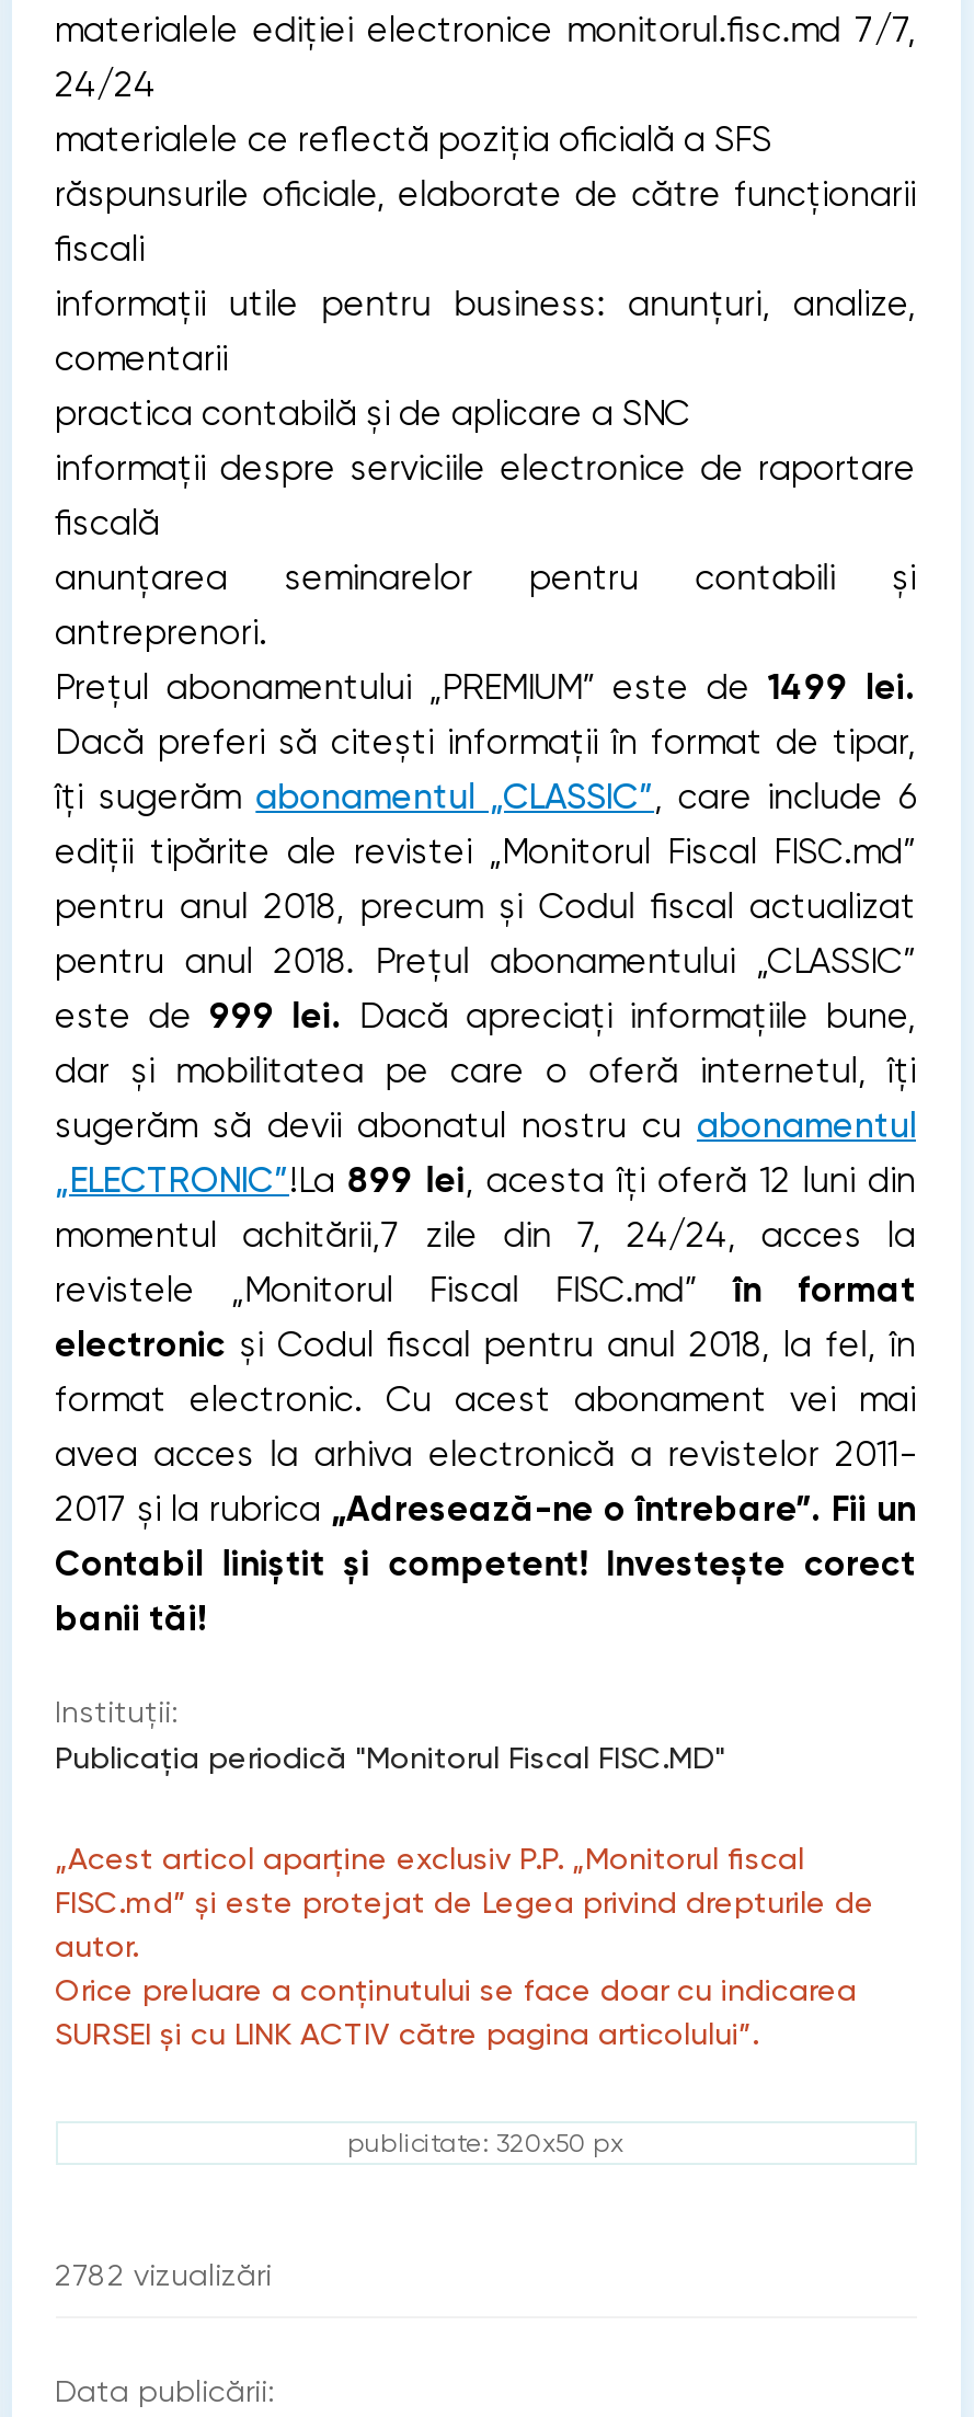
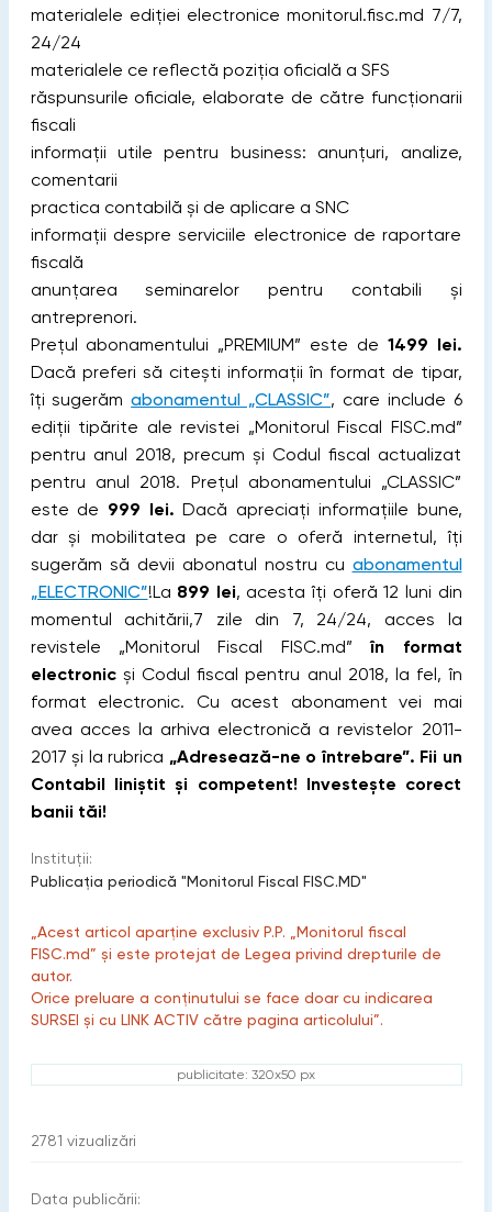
- 2782 vizualizări
+ 2781 vizualizări
